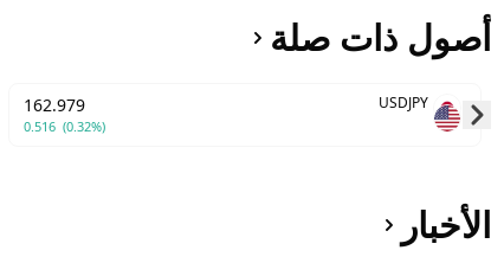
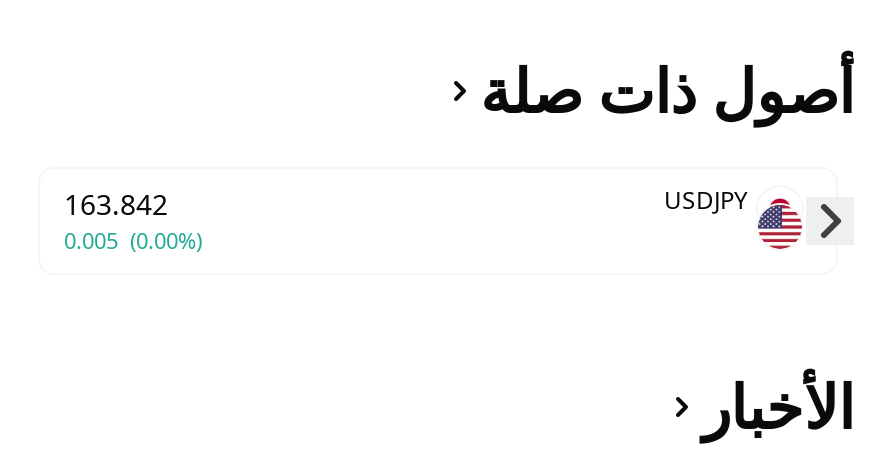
- 162.979
+ 163.842

- 0.516 (0.32%)
+ 0.005 (0.00%)
